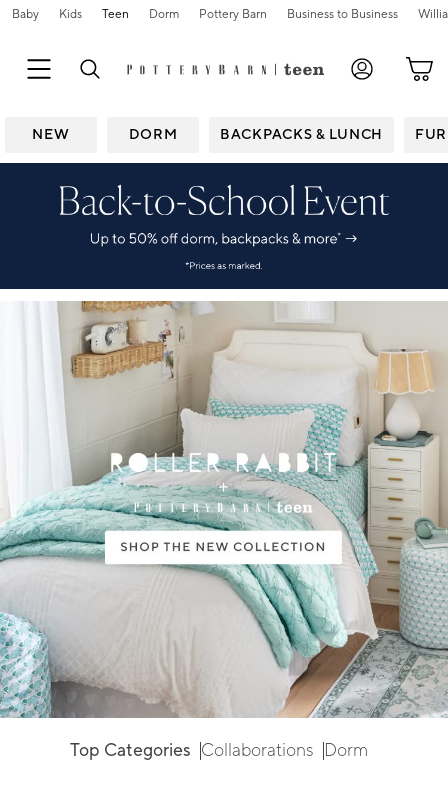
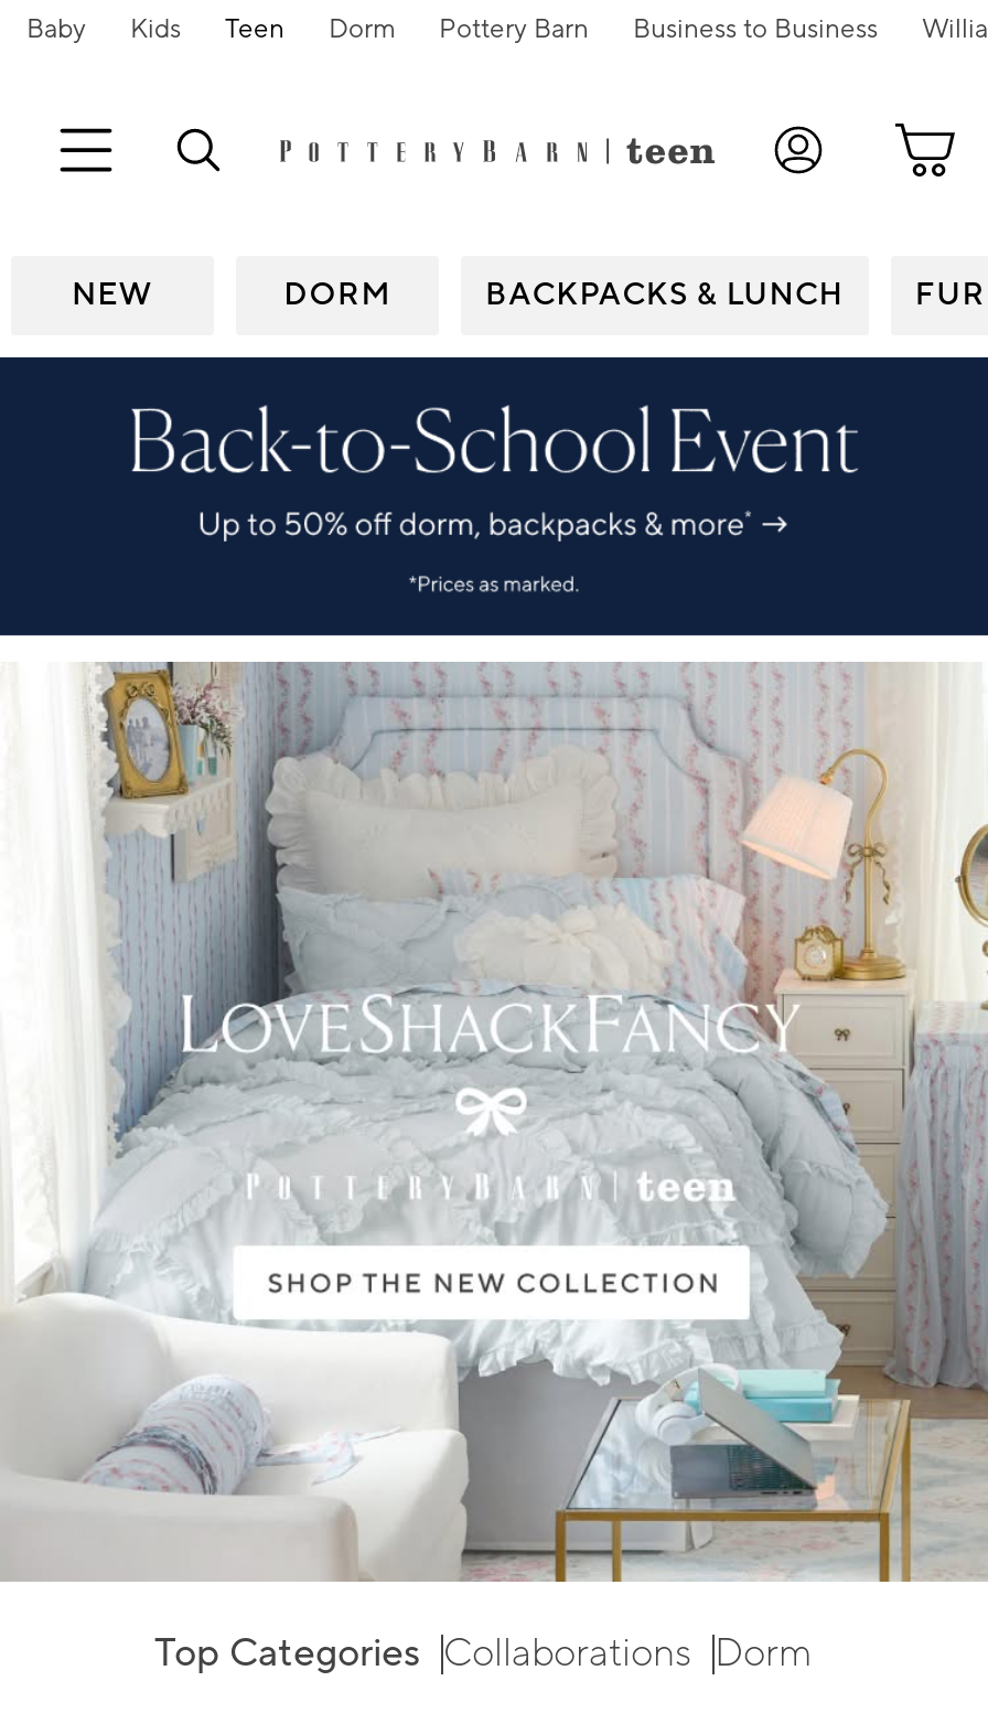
- [image]
+ [image]
